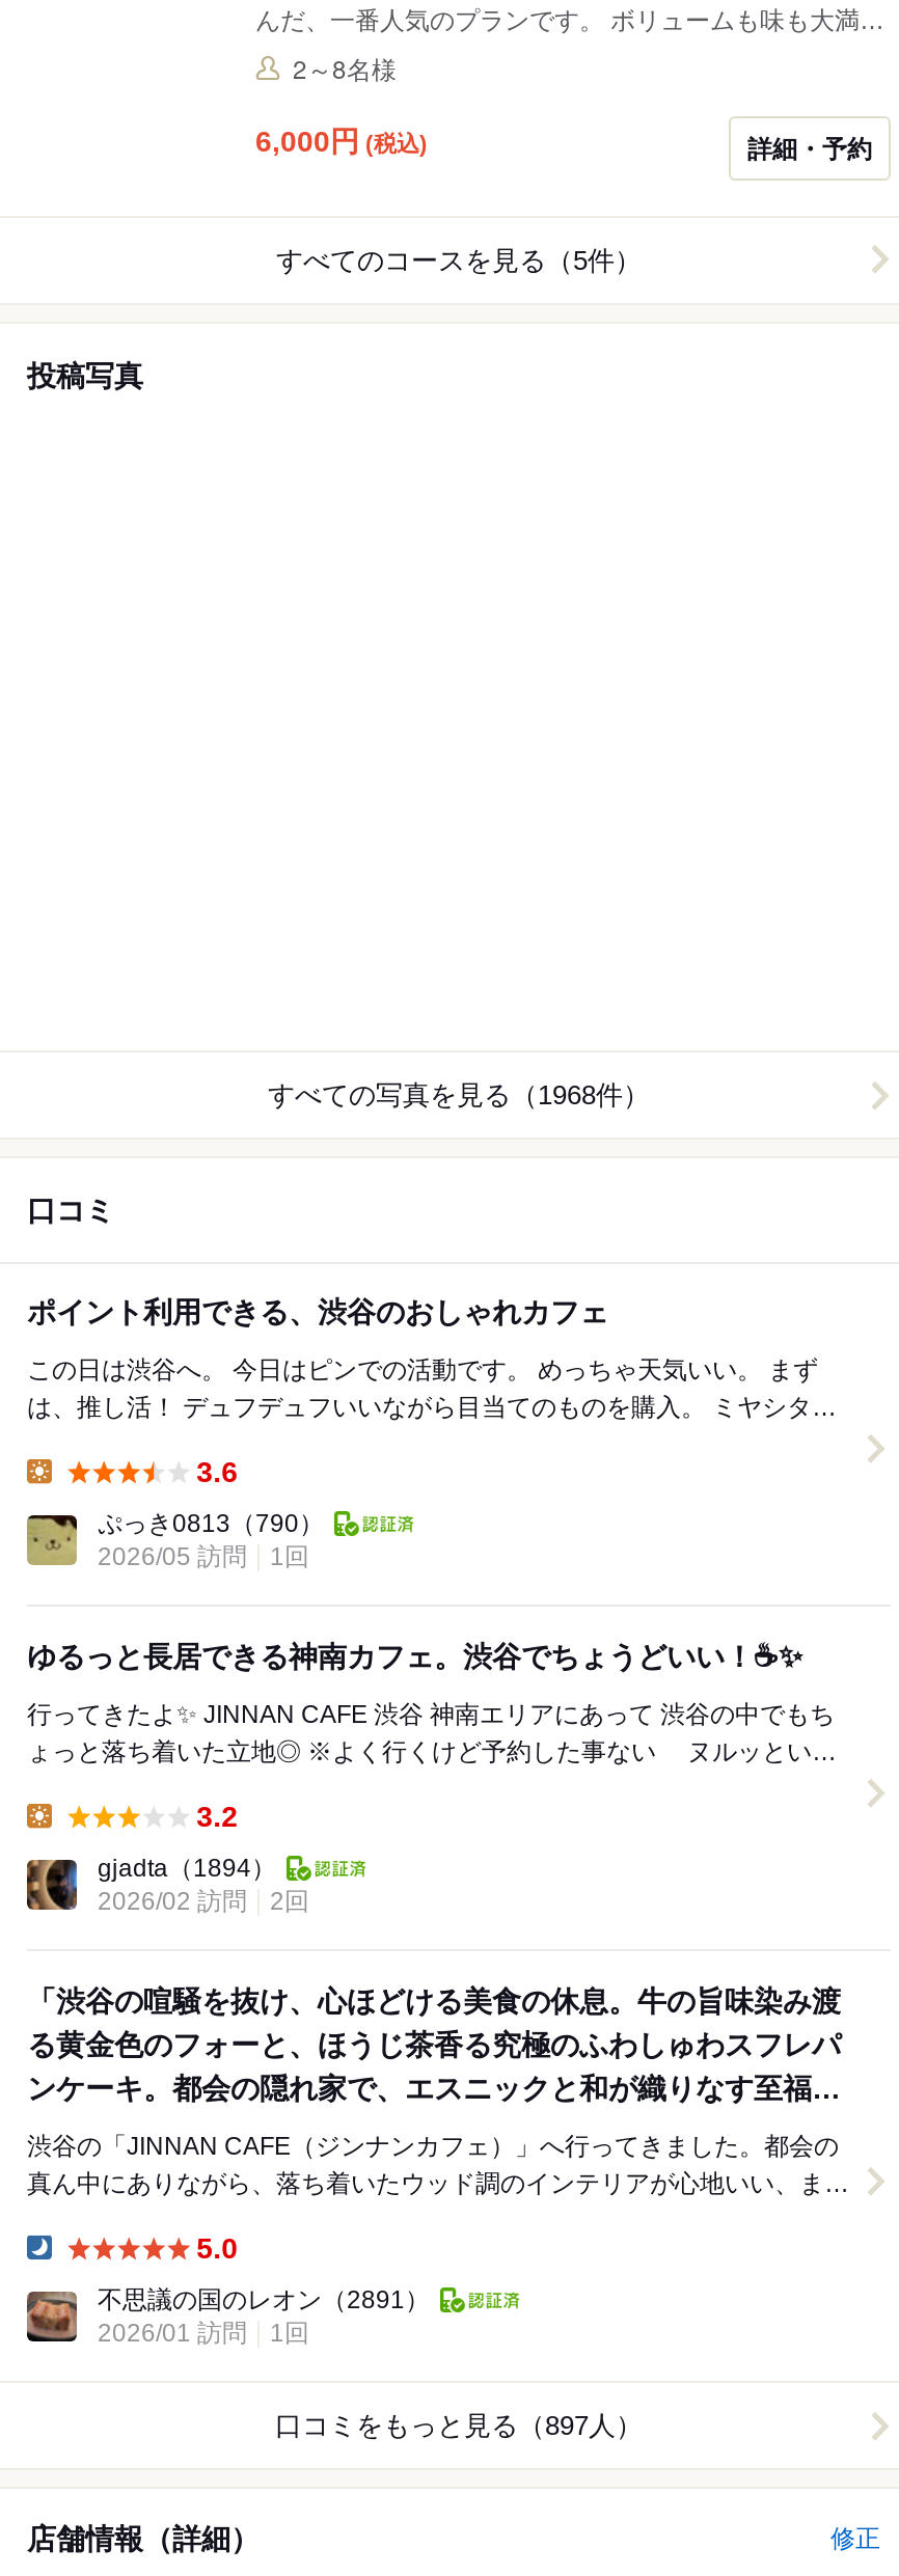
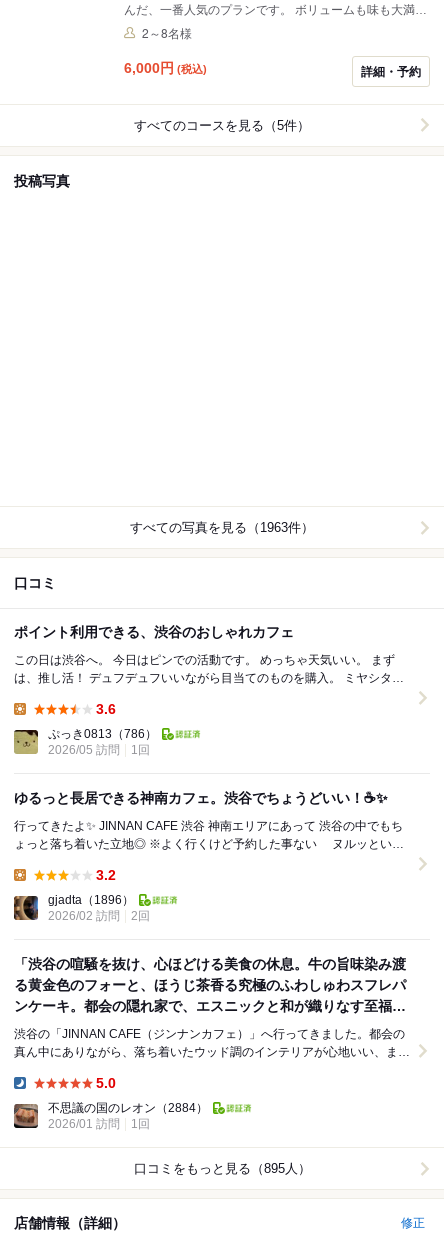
- すべての写真を見る（1968件）
+ すべての写真を見る（1963件）

- ぷっき0813（790）
+ ぷっき0813（786）

- gjadta（1894）
+ gjadta（1896）

- 不思議の国のレオン（2891）
+ 不思議の国のレオン（2884）

- 口コミをもっと見る（897人）
+ 口コミをもっと見る（895人）
